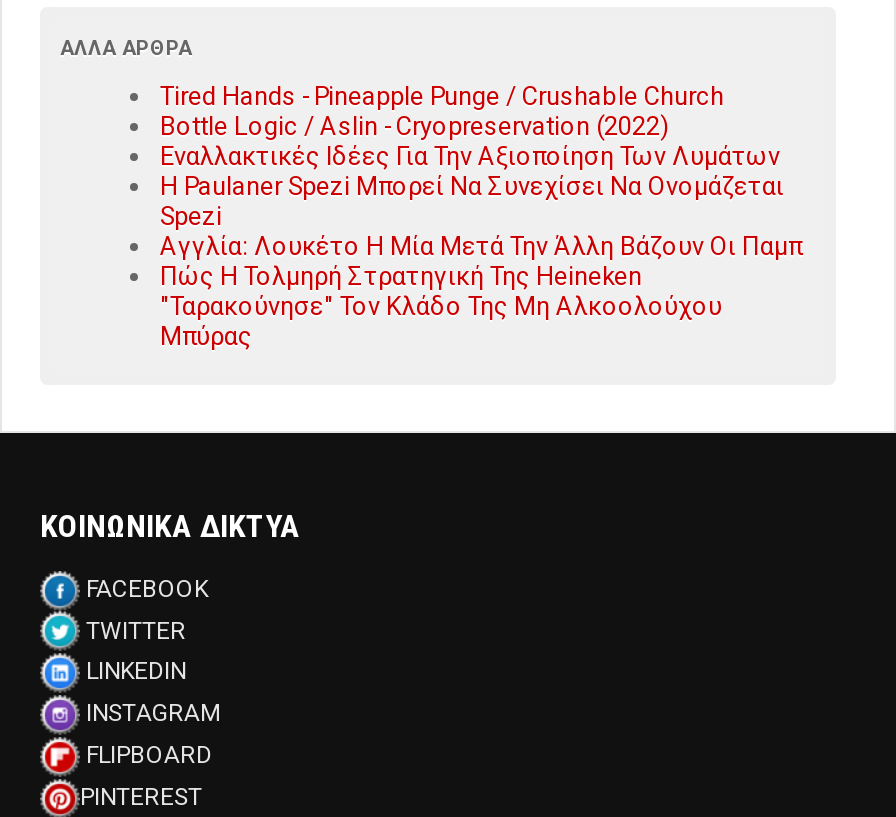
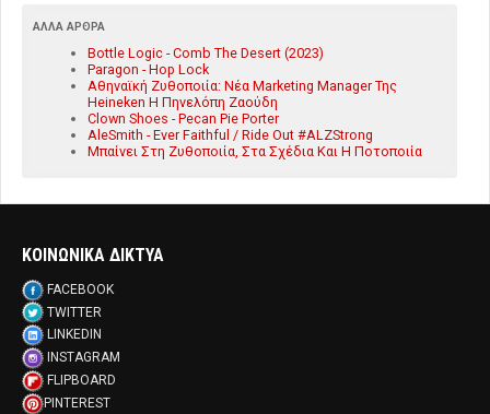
- Tired Hands - Pineapple Punge / Crushable Church
- Bottle Logic / Aslin - Cryopreservation (2022)
- Εναλλακτικές Ιδέες Για Την Αξιοποίηση Των Λυμάτων
- Η Paulaner Spezi Μπορεί Να Συνεχίσει Να Ονομάζεται
- Spezi
- Αγγλία: Λουκέτο Η Μία Μετά Την Άλλη Βάζουν Οι Παμπ
- Πώς Η Τολμηρή Στρατηγική Της Heineken
- "Ταρακούνησε" Τον Κλάδο Της Μη Αλκοολούχου
- Μπύρας
+ Bottle Logic - Comb The Desert (2023)
+ Paragon - Hop Lock
+ Αθηναϊκή Ζυθοποιία: Νέα Marketing Manager Της
+ Heineken Η Πηνελόπη Ζαούδη
+ Clown Shoes - Pecan Pie Porter
+ AleSmith - Ever Faithful / Ride Out #ALZStrong
+ Μπαίνει Στη Ζυθοποιία, Στα Σχέδια Και Η Ποτοποιία
